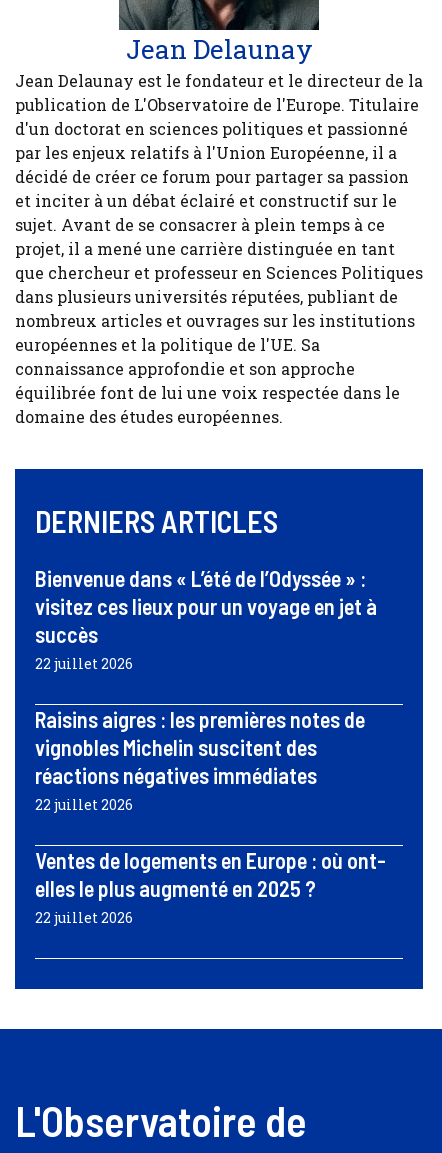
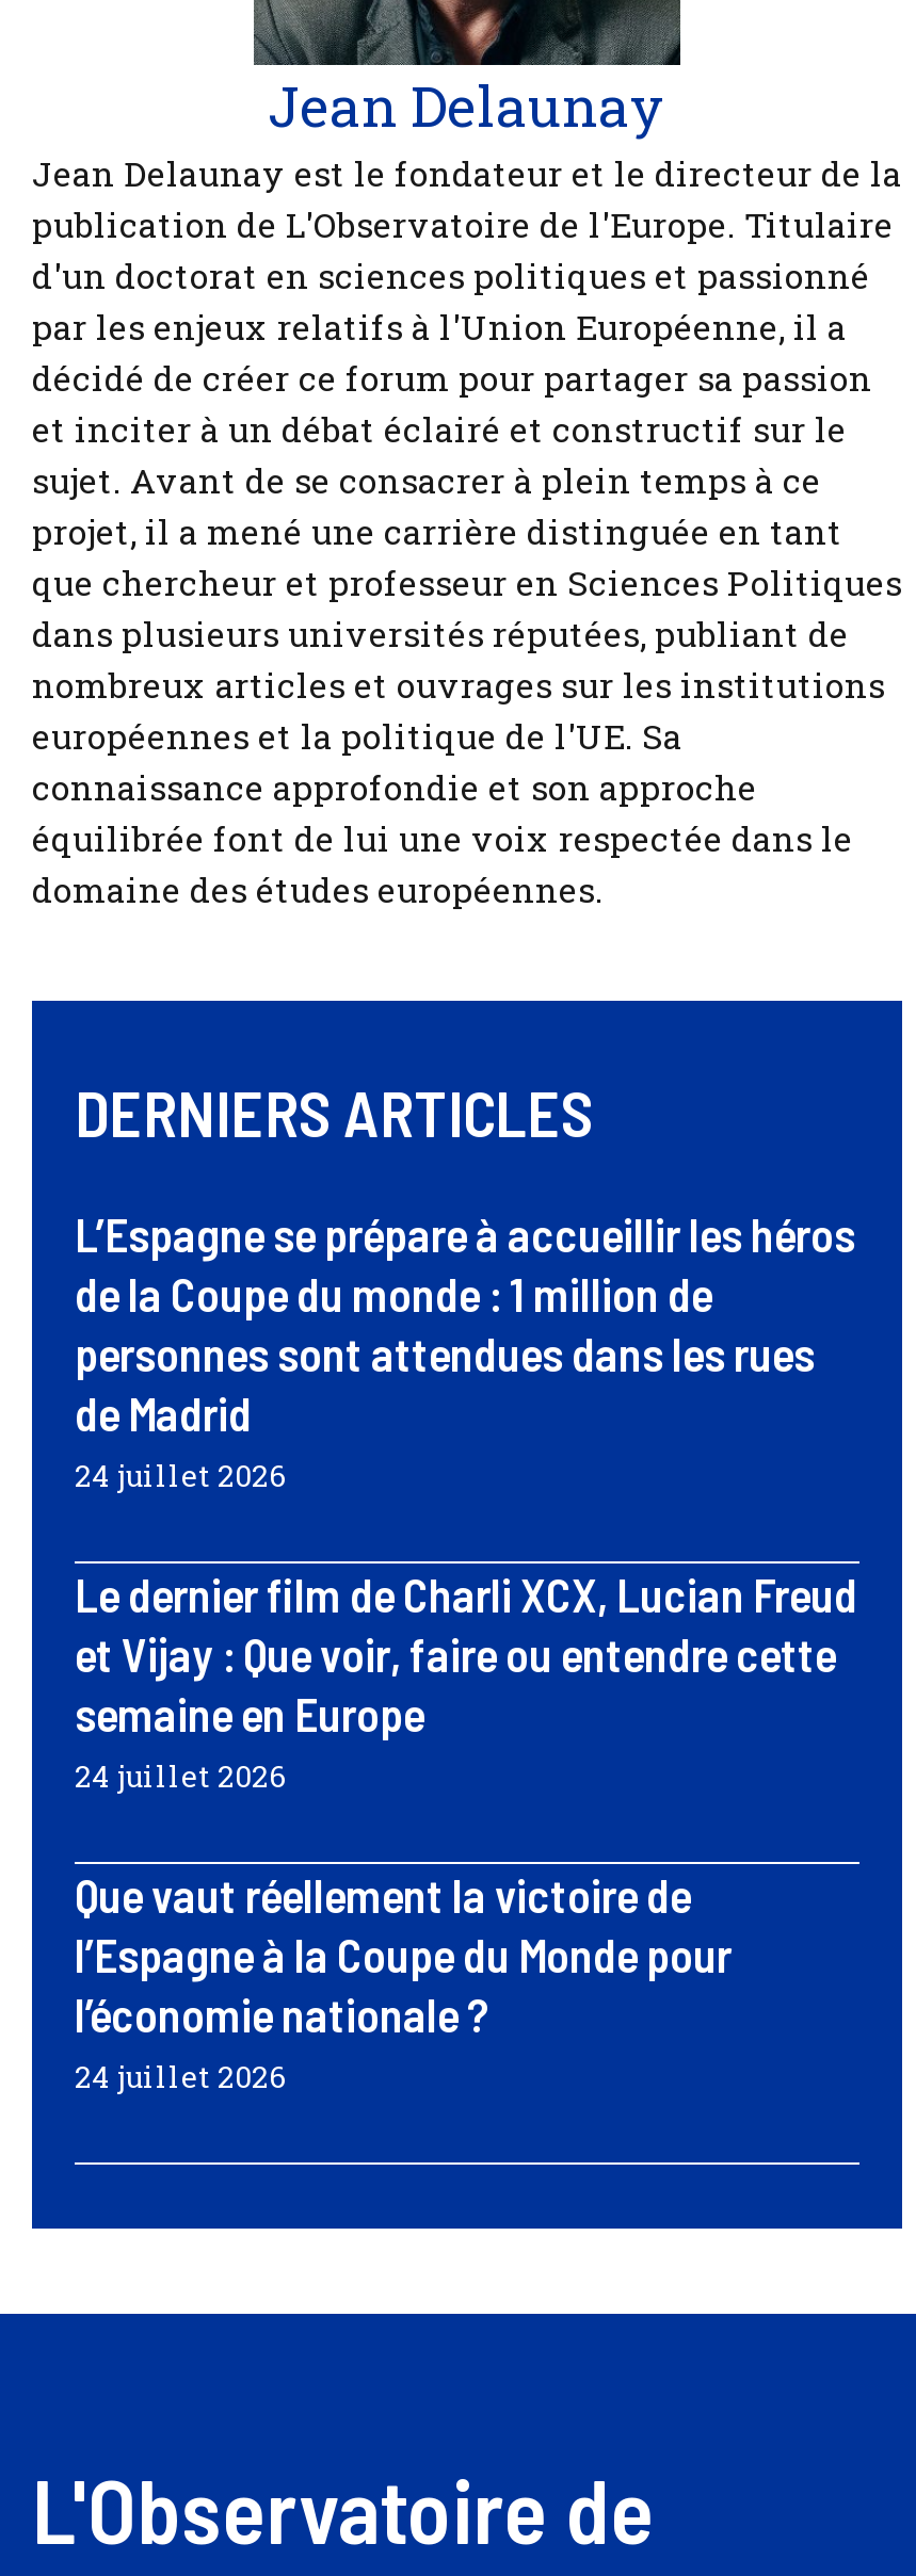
- Bienvenue dans « L’été de l’Odyssée » :
- visitez ces lieux pour un voyage en jet à
- succès
- 22 juillet 2026
+ L’Espagne se prépare à accueillir les héros
+ de la Coupe du monde : 1 million de
+ personnes sont attendues dans les rues
+ de Madrid
+ 24 juillet 2026

- Raisins aigres : les premières notes de
- vignobles Michelin suscitent des
- réactions négatives immédiates
- 22 juillet 2026
+ Le dernier film de Charli XCX, Lucian Freud
+ et Vijay : Que voir, faire ou entendre cette
+ semaine en Europe
+ 24 juillet 2026

- Ventes de logements en Europe : où ont-
- elles le plus augmenté en 2025 ?
- 22 juillet 2026
+ Que vaut réellement la victoire de
+ l’Espagne à la Coupe du Monde pour
+ l’économie nationale ?
+ 24 juillet 2026
